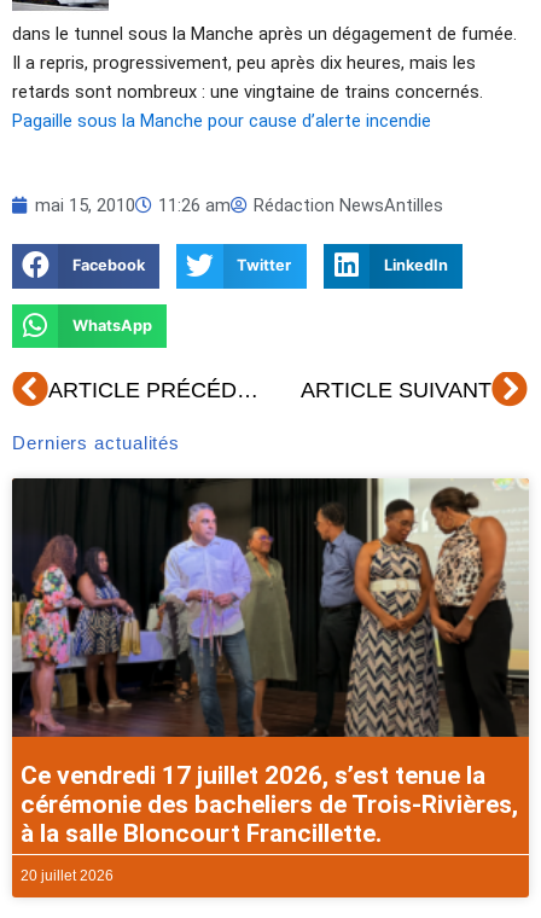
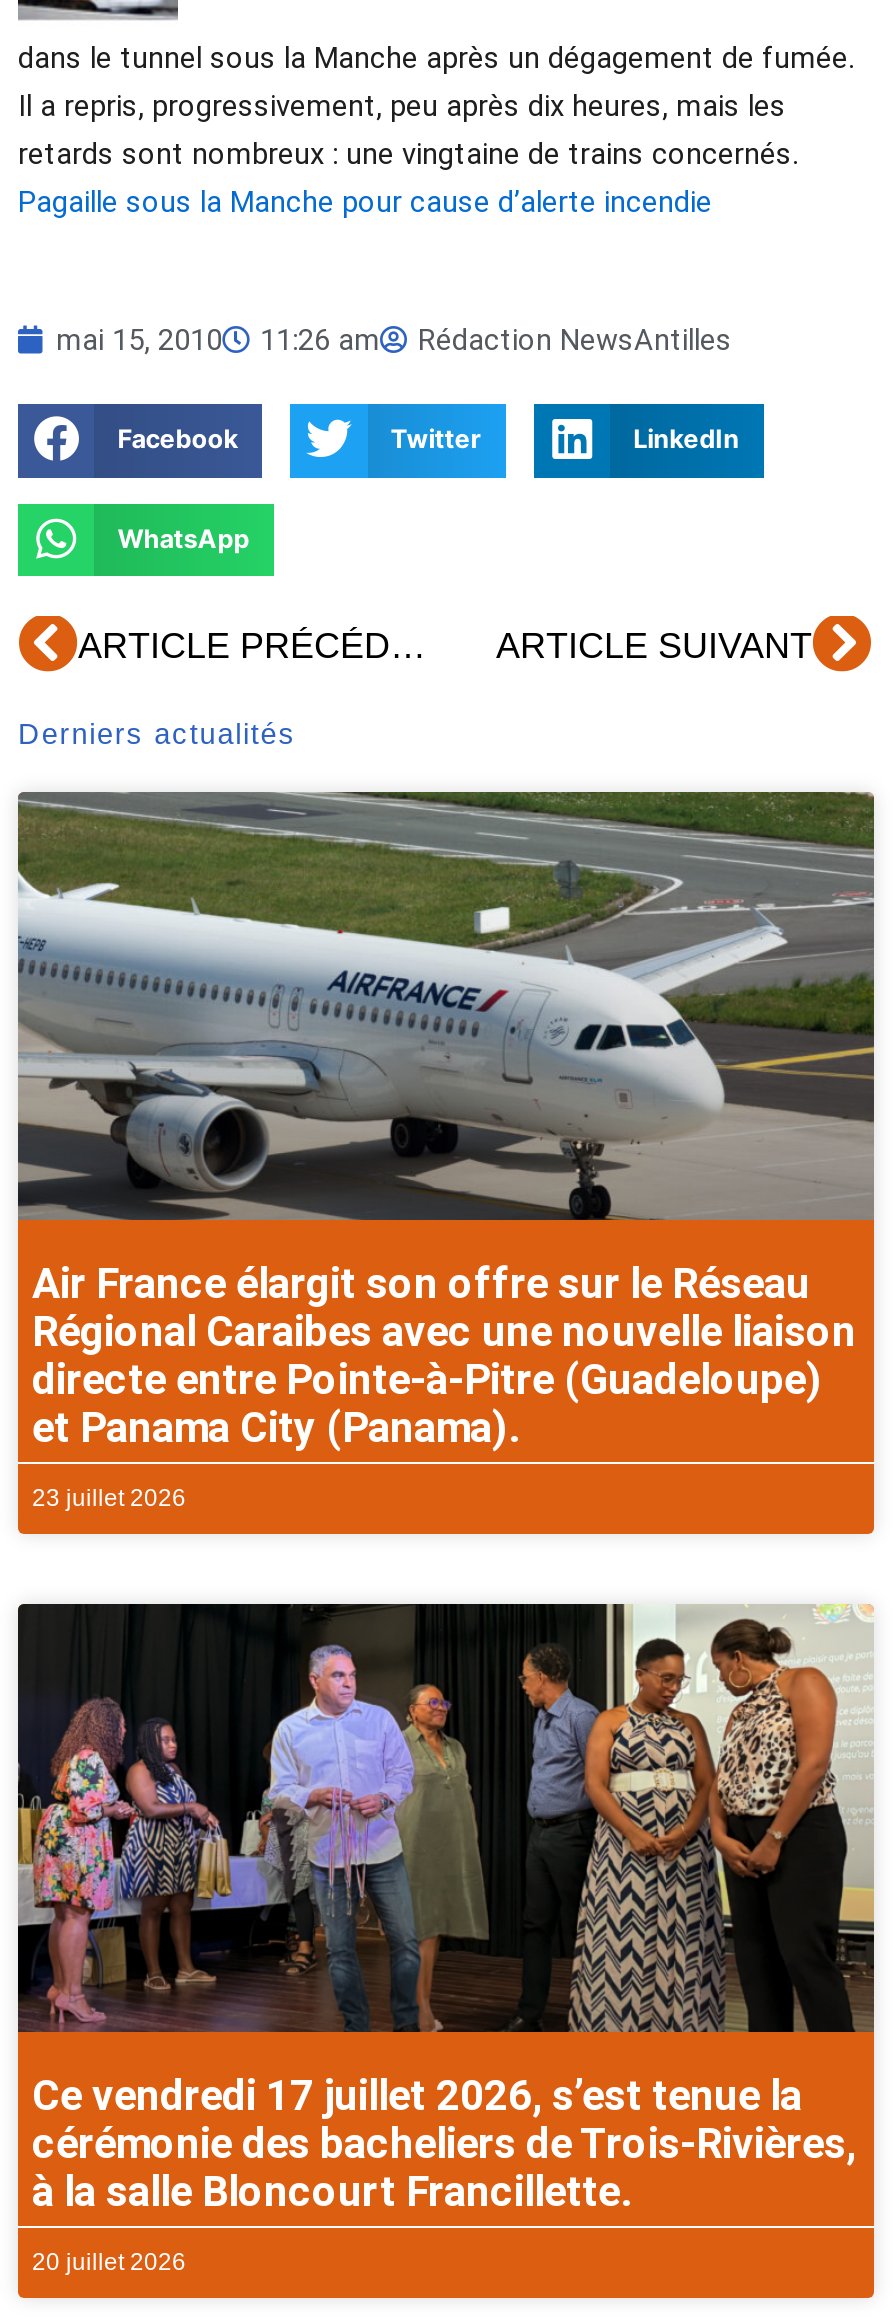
+ [image]
+ Air France élargit son offre sur le Réseau
+ Régional Caraibes avec une nouvelle liaison
+ directe entre Pointe-à-Pitre (Guadeloupe)
+ et Panama City (Panama).
+ 23 juillet 2026
